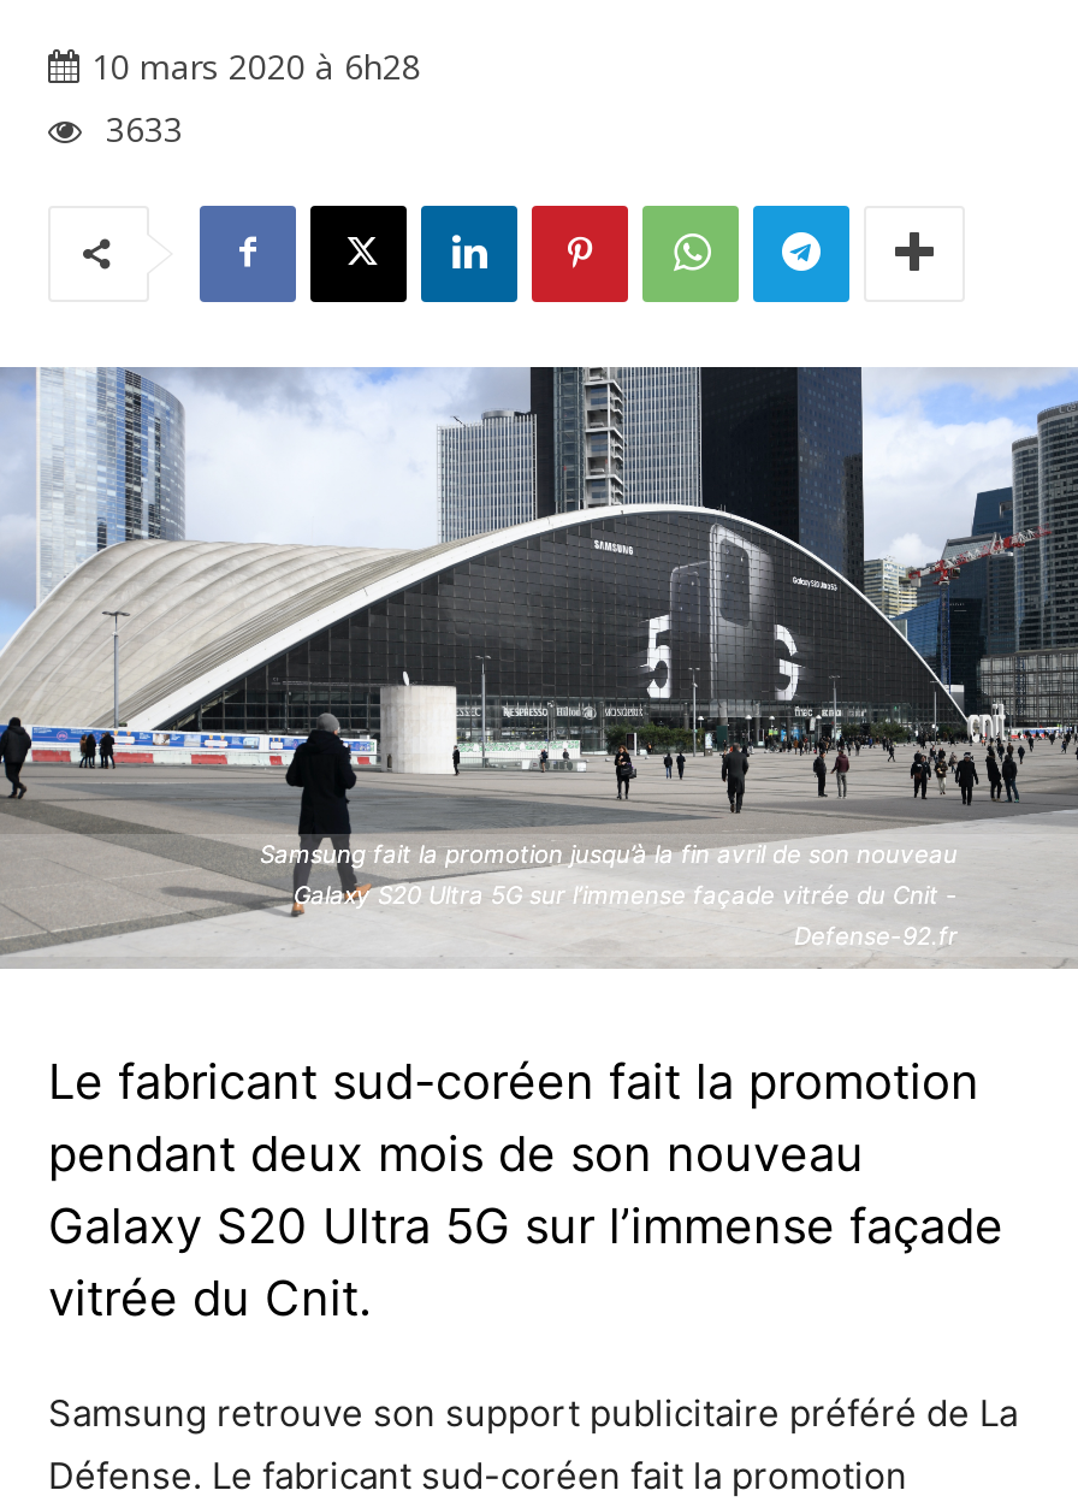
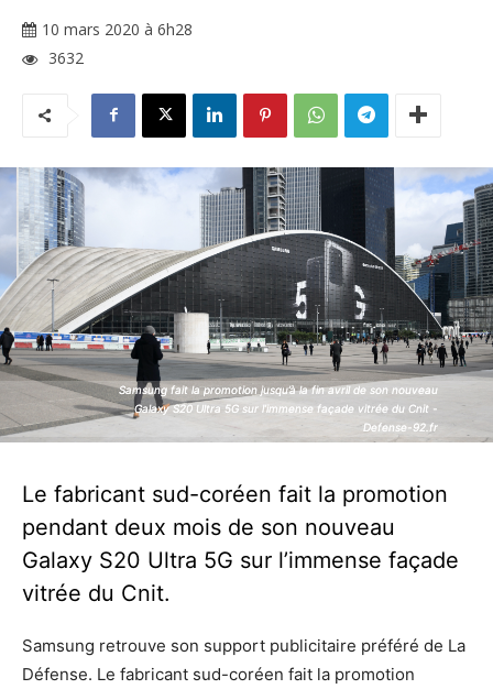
- 3633
+ 3632
